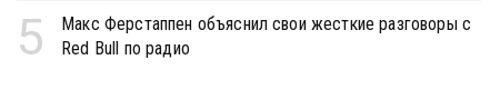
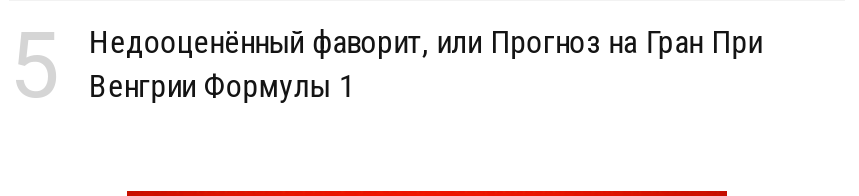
- Макс Ферстаппен объяснил свои жесткие разговоры с
- Red Bull по радио
+ Недооценённый фаворит, или Прогноз на Гран При
+ Венгрии Формулы 1
